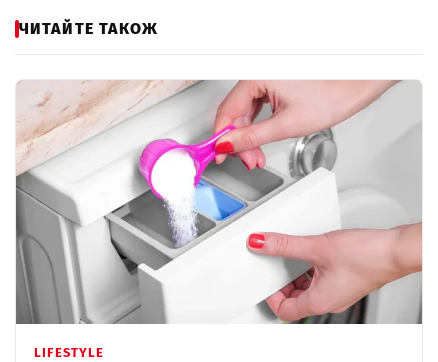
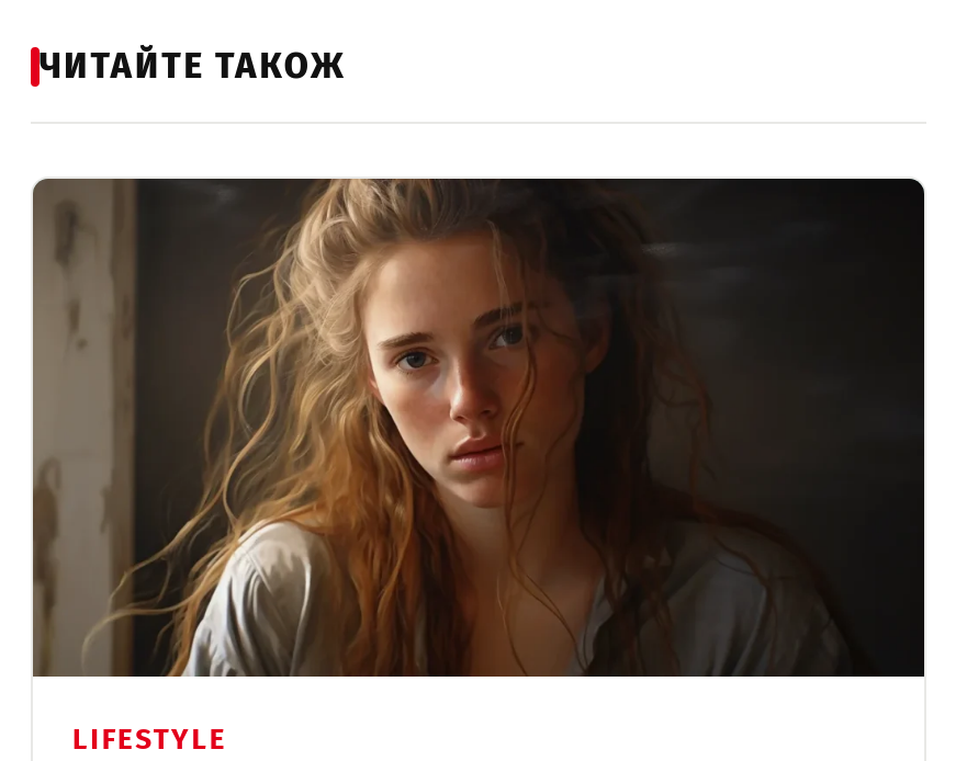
- [image]
+ [image]
